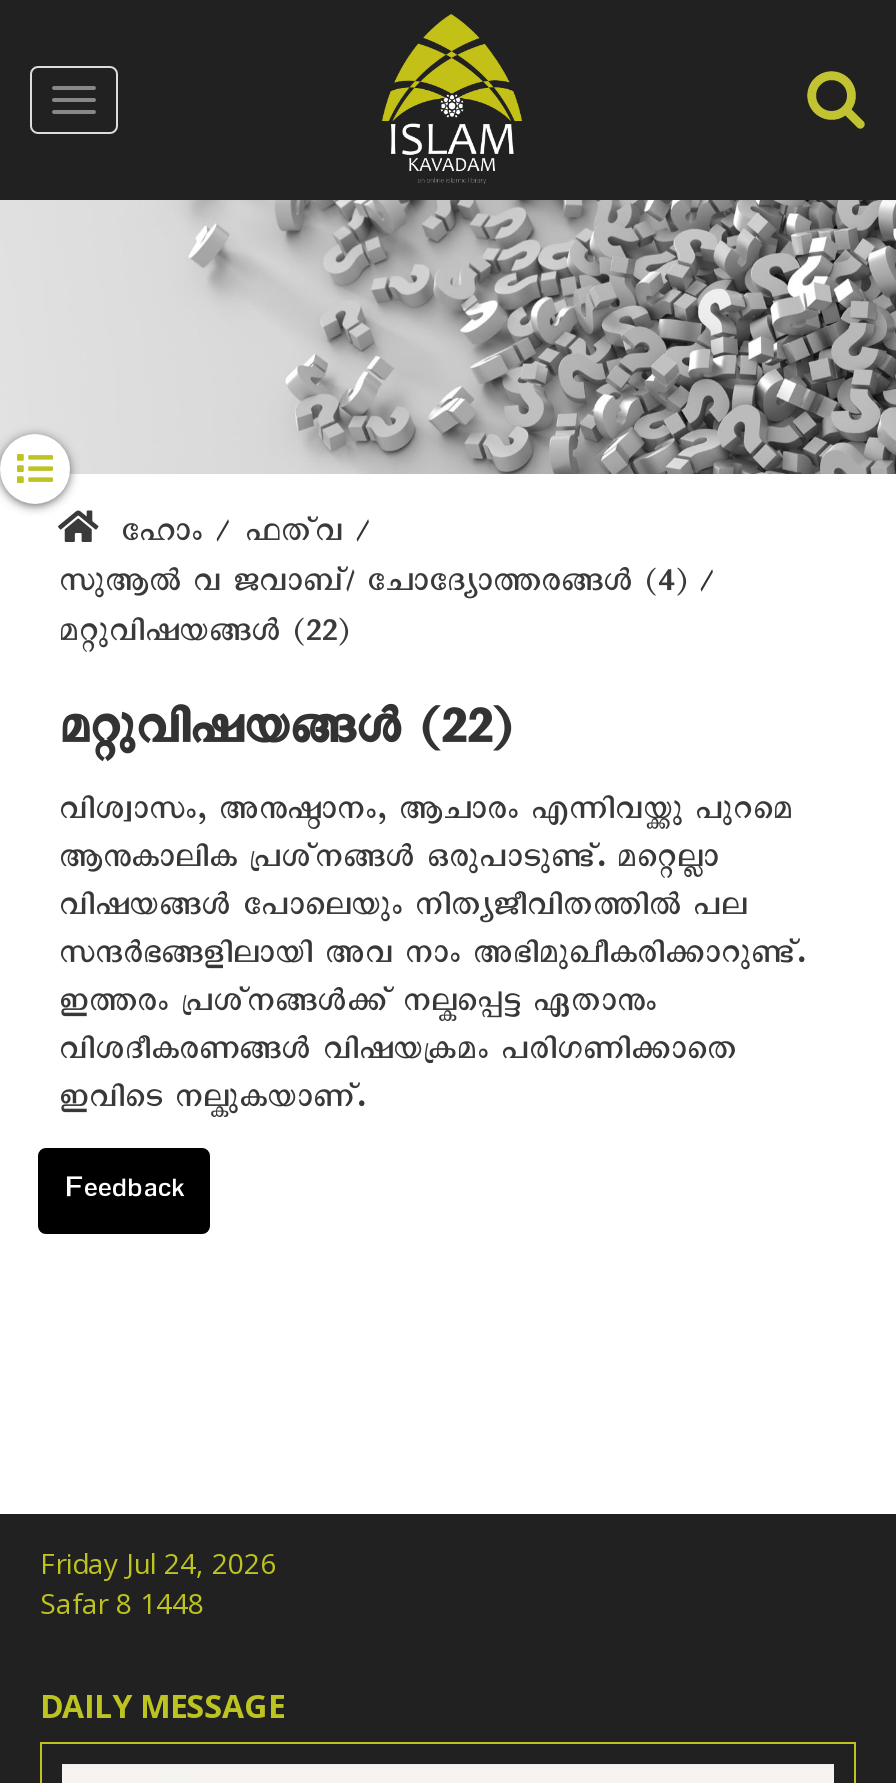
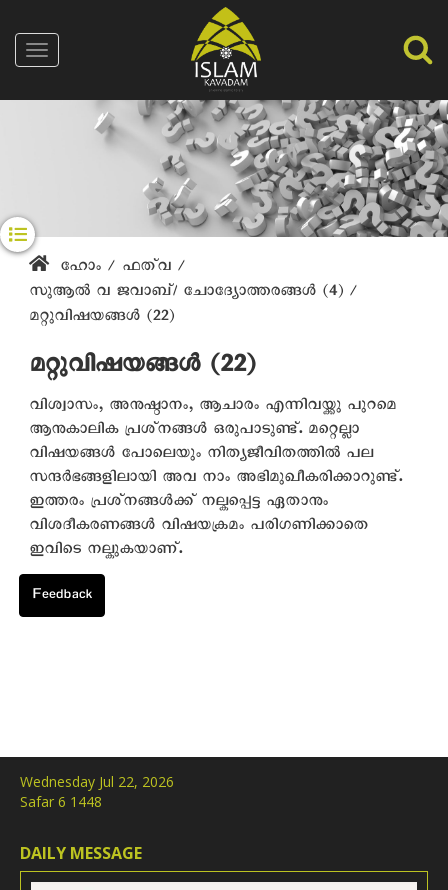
- Friday Jul 24, 2026
+ Wednesday Jul 22, 2026

- Safar 8 1448
+ Safar 6 1448
